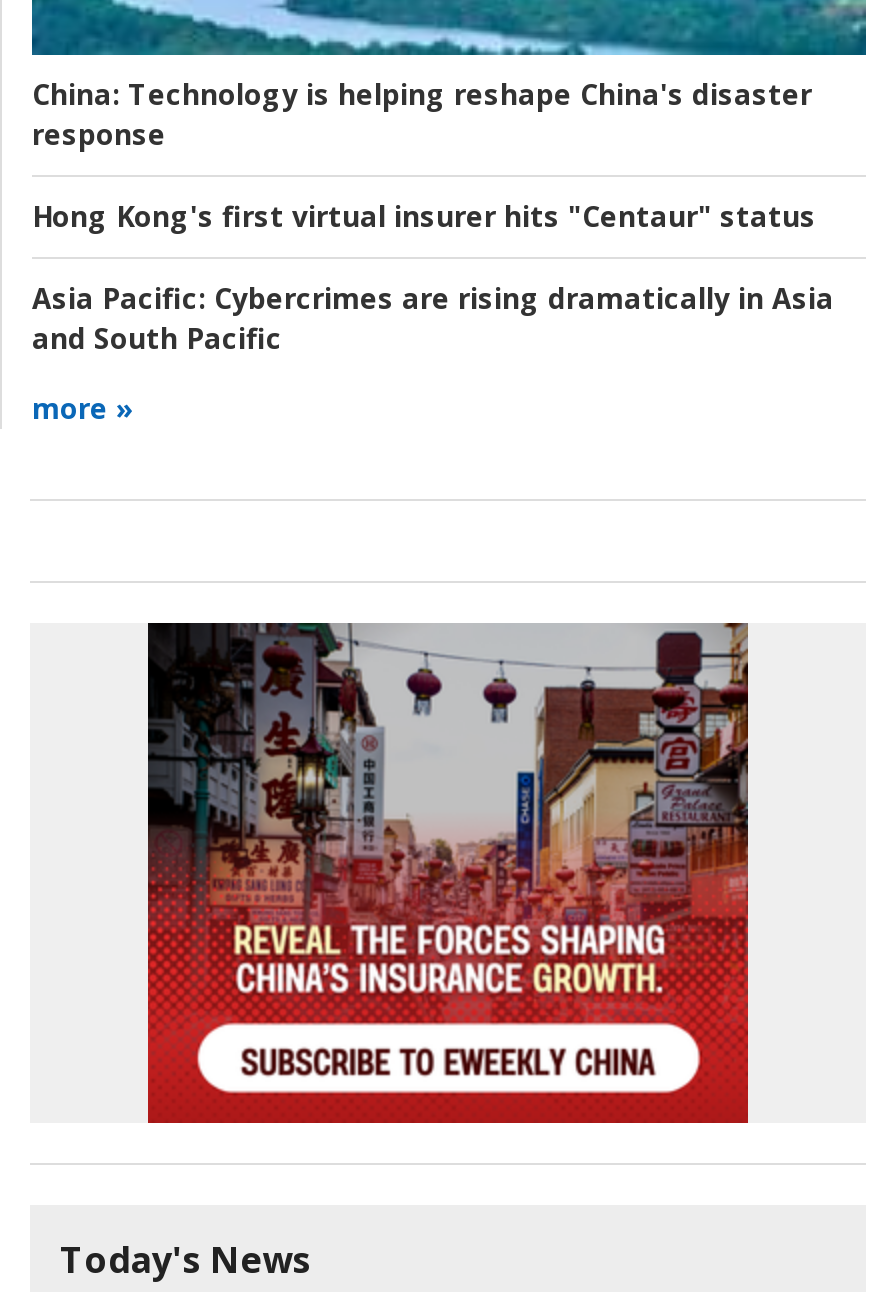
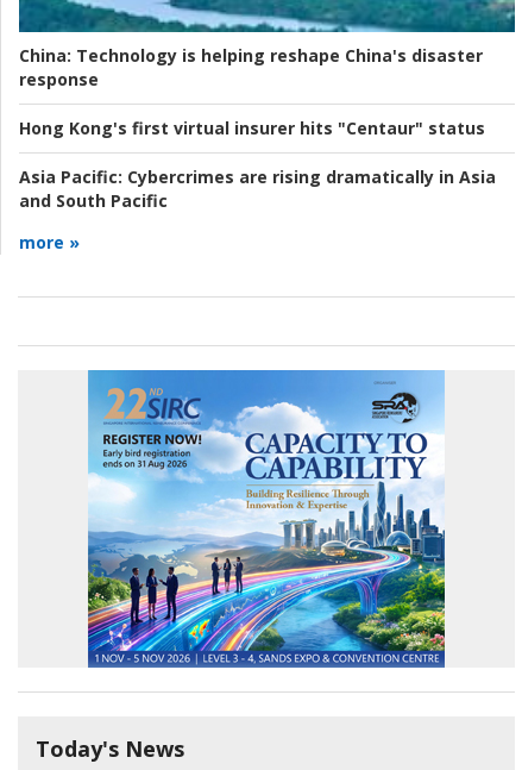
- [image]
+ [image]
